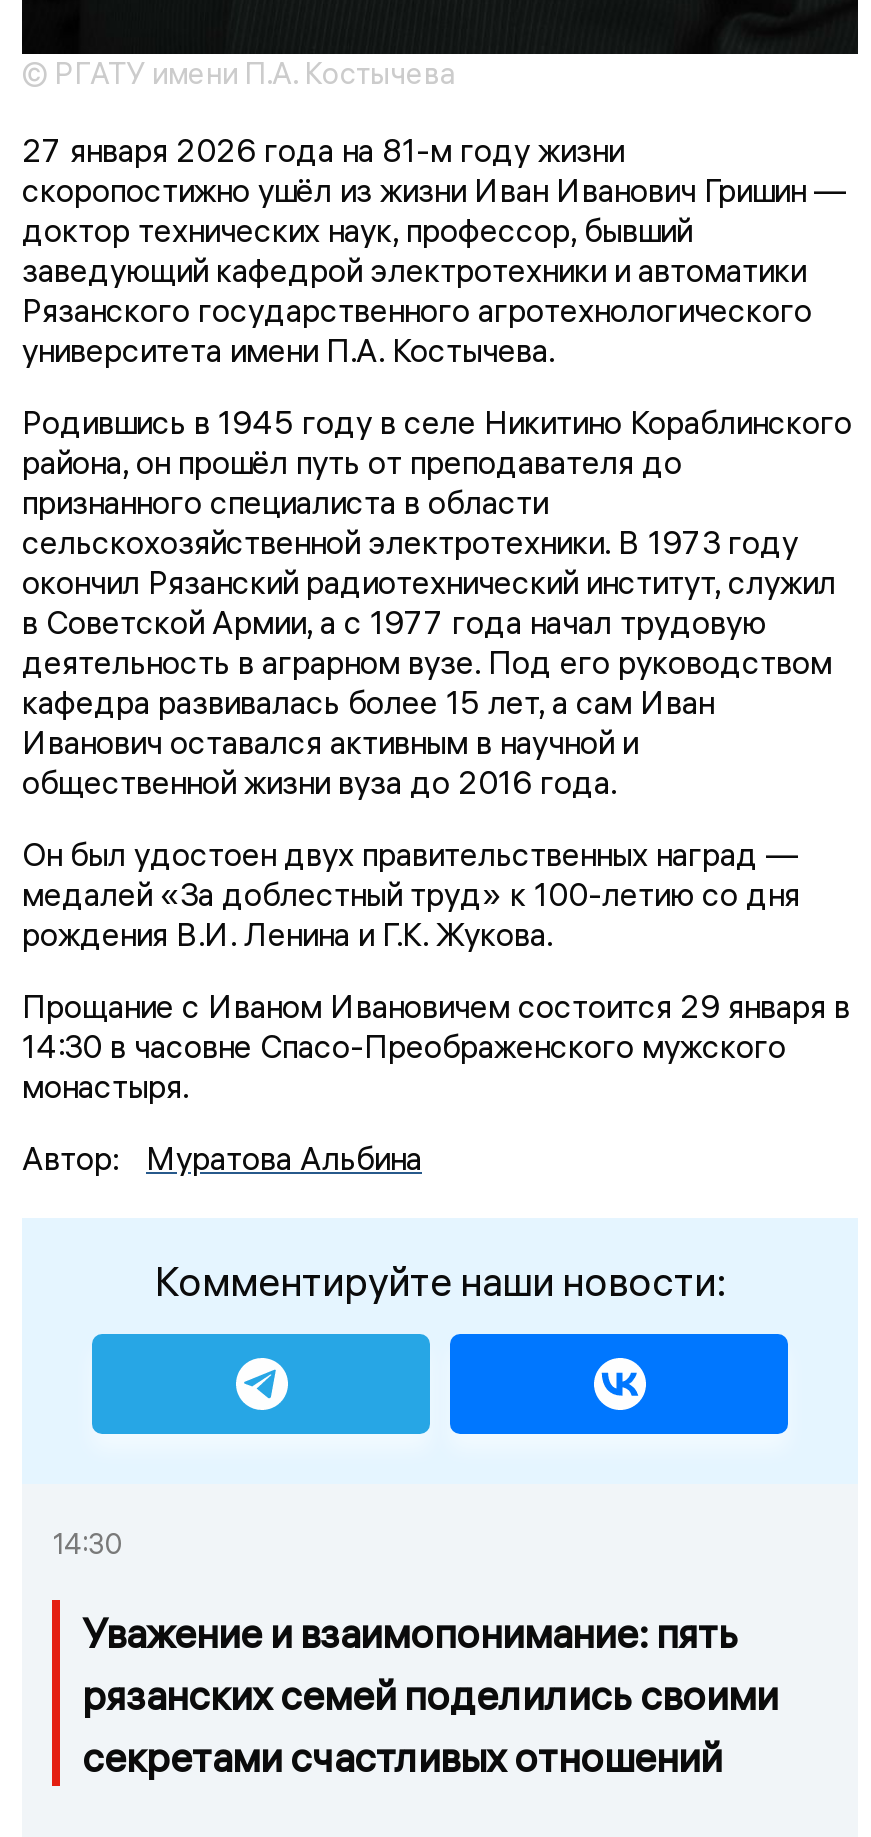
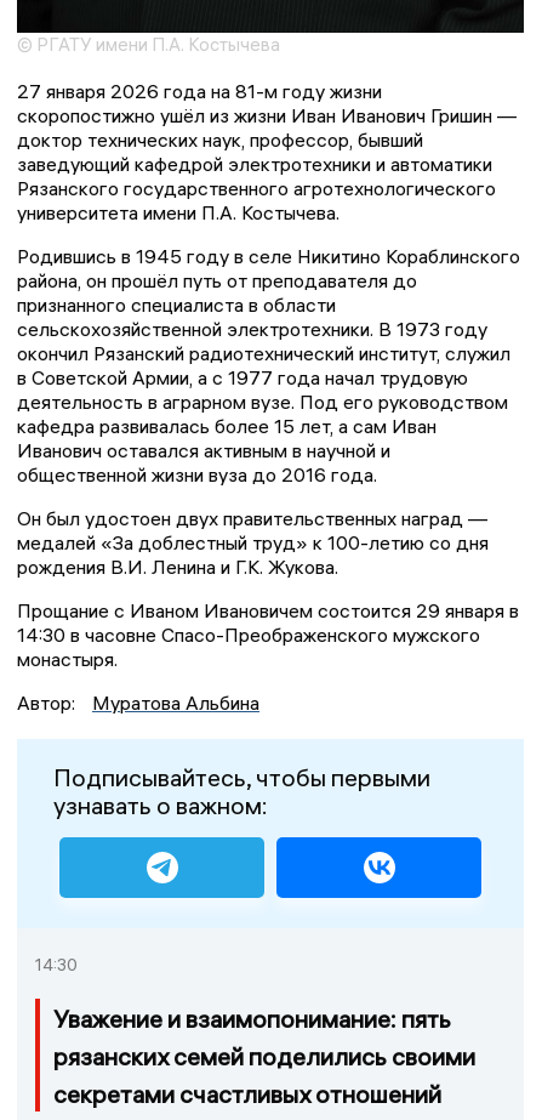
- Комментируйте наши новости:
+ Подписывайтесь, чтобы первыми
+ узнавать о важном:
